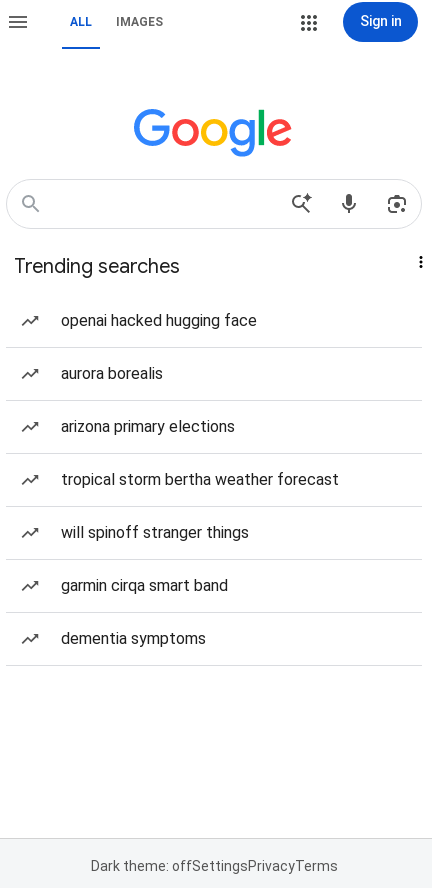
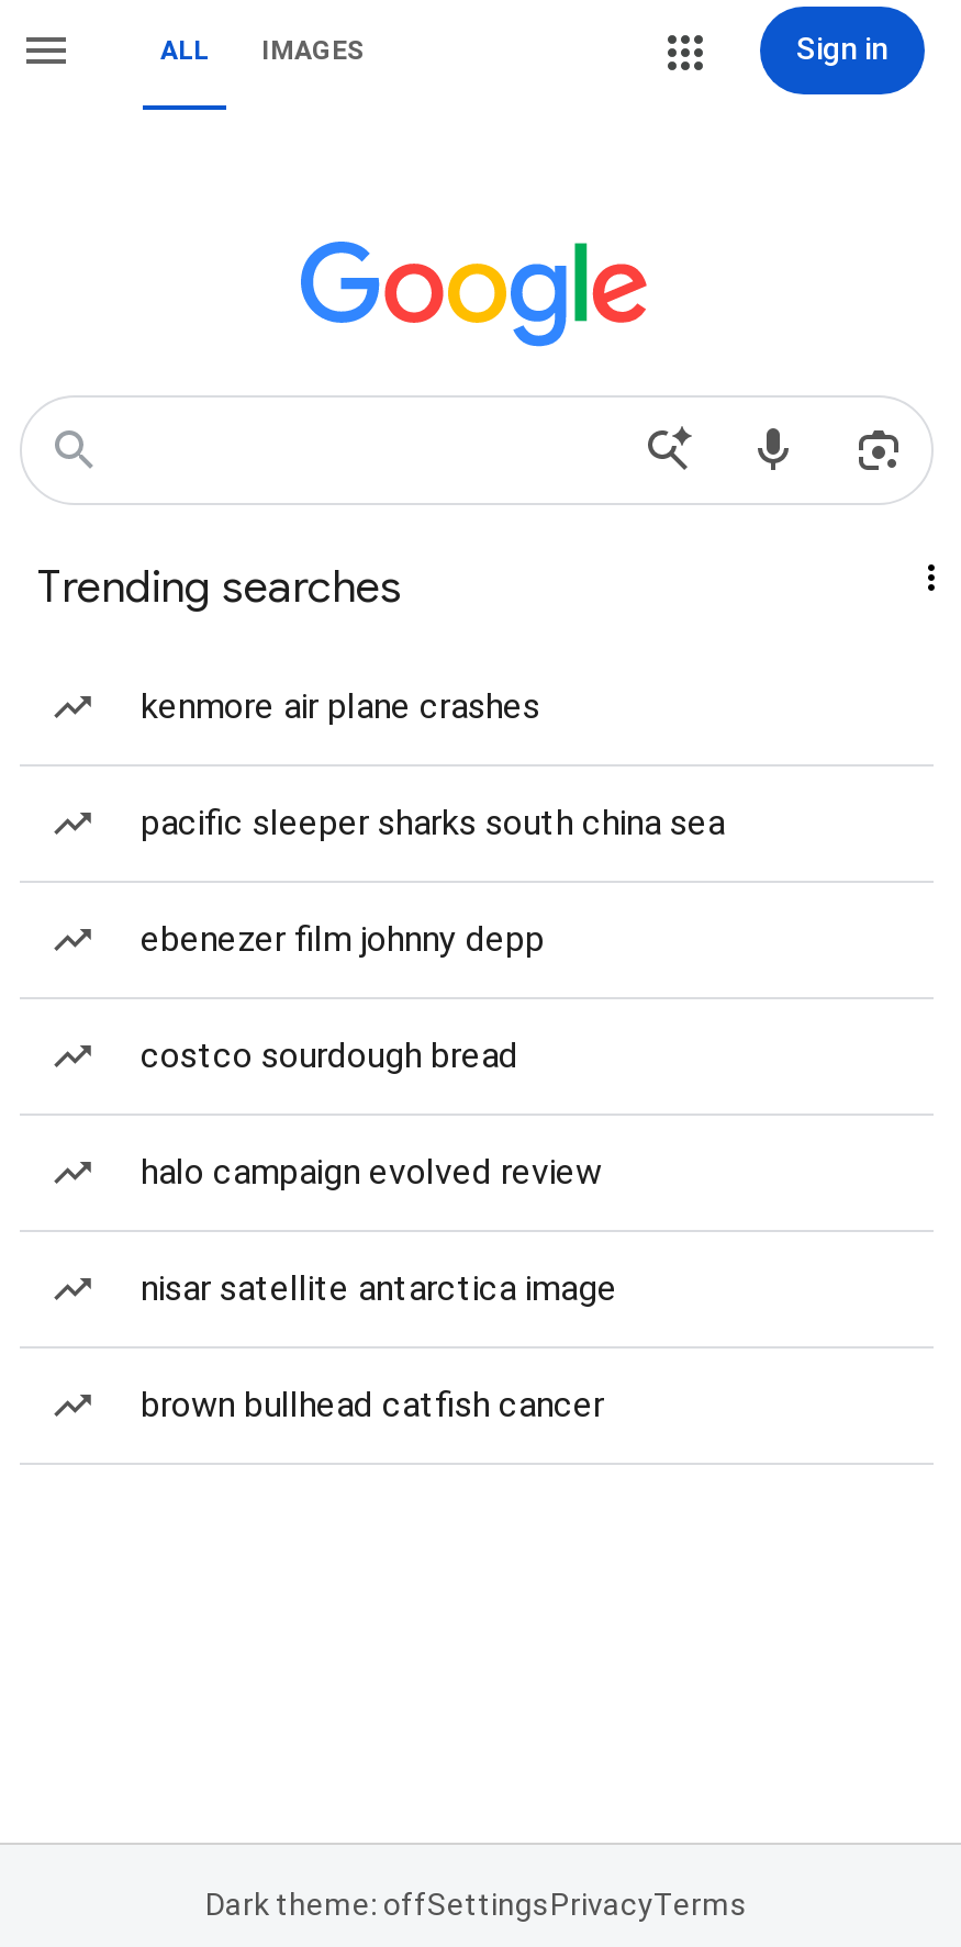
- openai hacked hugging face
+ kenmore air plane crashes

- aurora borealis
+ pacific sleeper sharks south china sea

- arizona primary elections
+ ebenezer film johnny depp

- tropical storm bertha weather forecast
+ costco sourdough bread

- will spinoff stranger things
+ halo campaign evolved review

- garmin cirqa smart band
+ nisar satellite antarctica image

- dementia symptoms
+ brown bullhead catfish cancer
